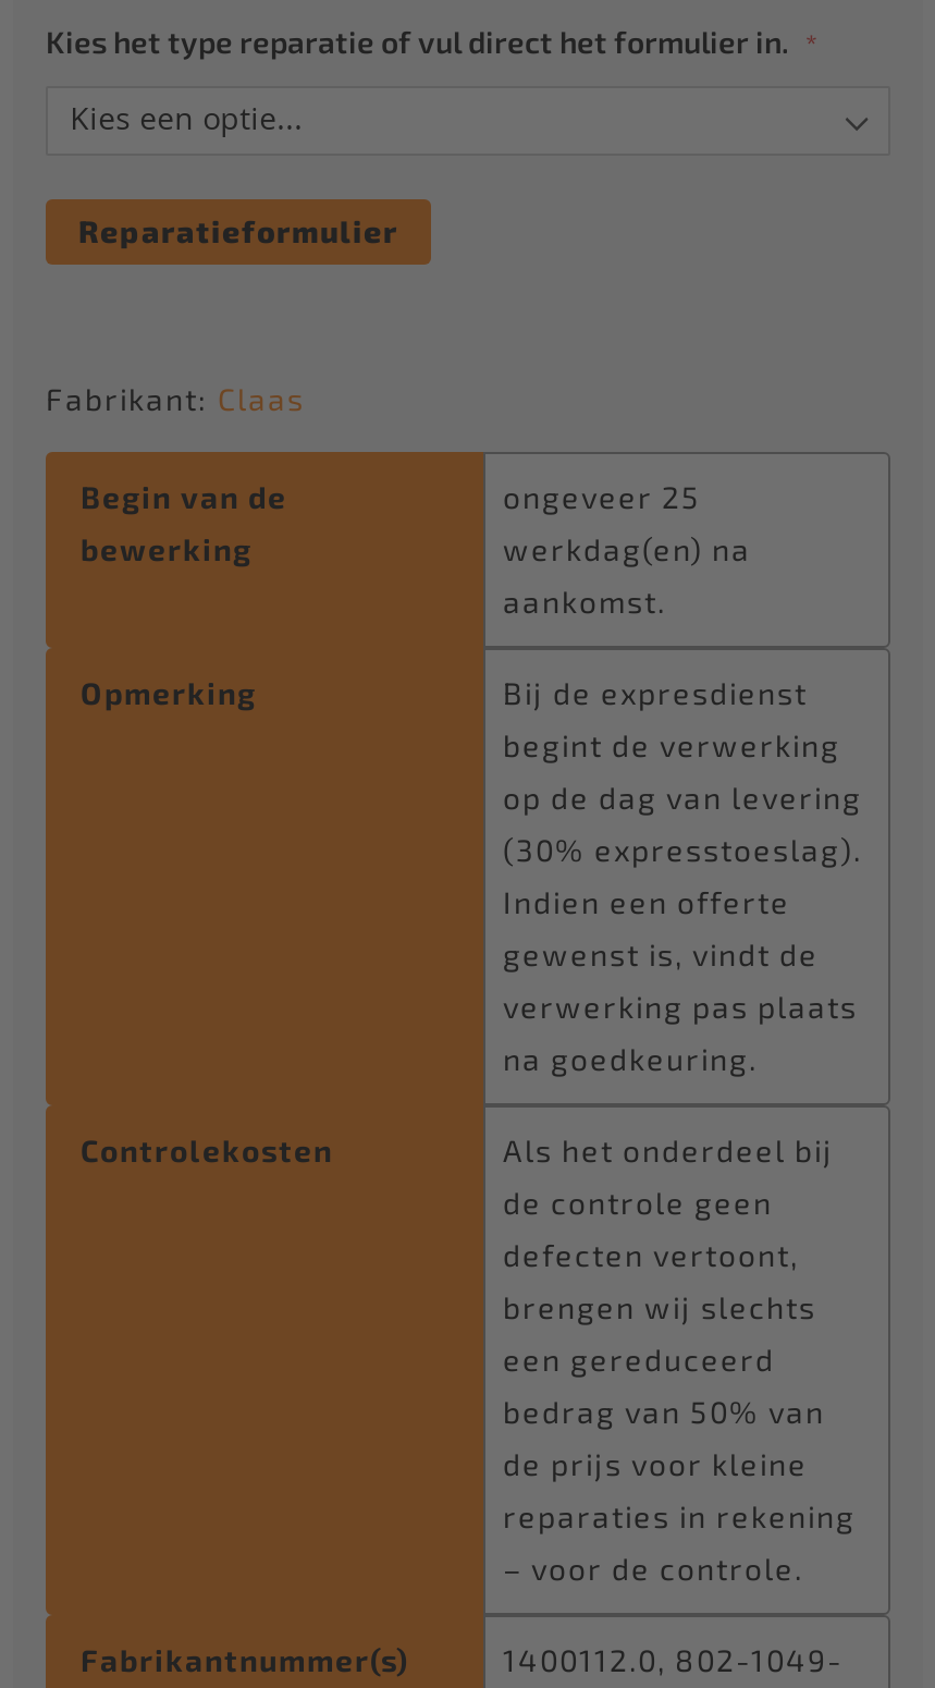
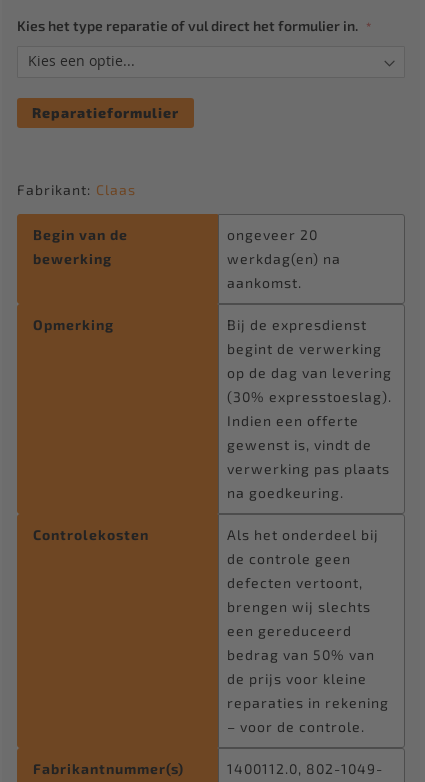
- ongeveer 25
+ ongeveer 20
